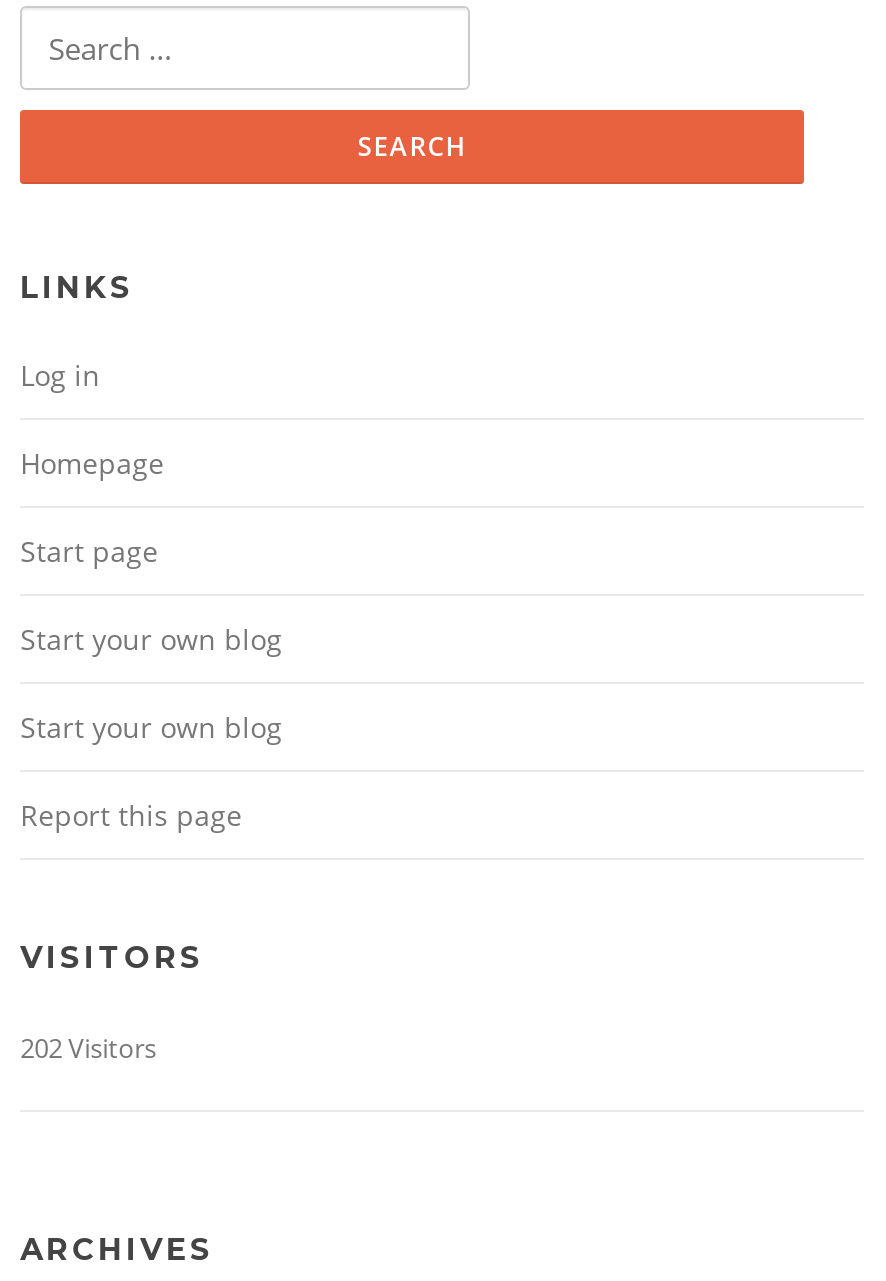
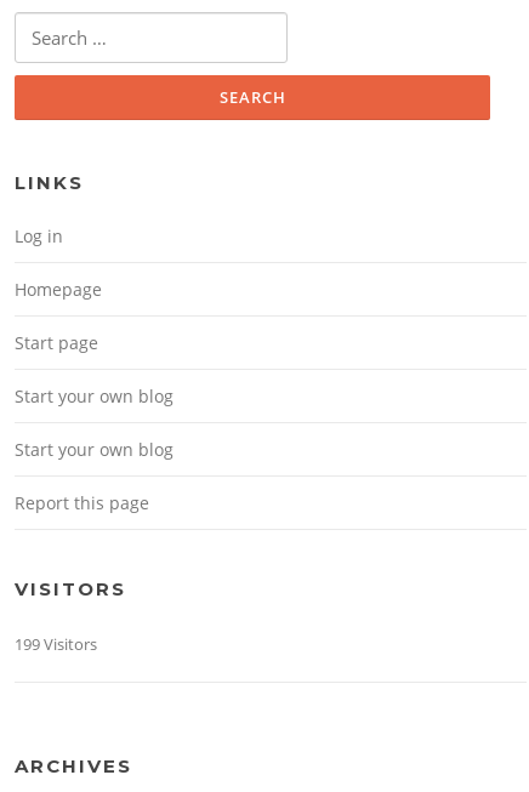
- 202 Visitors
+ 199 Visitors
